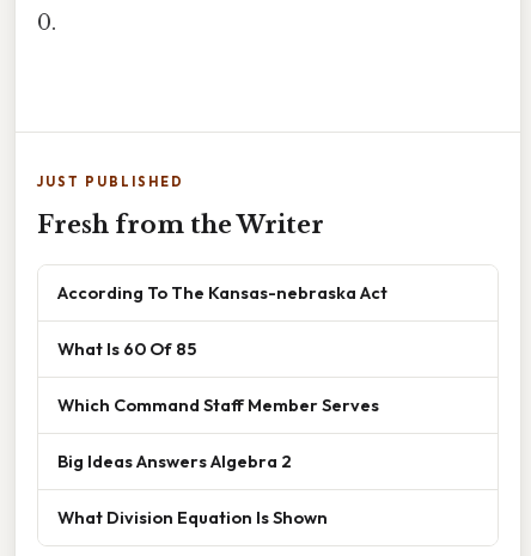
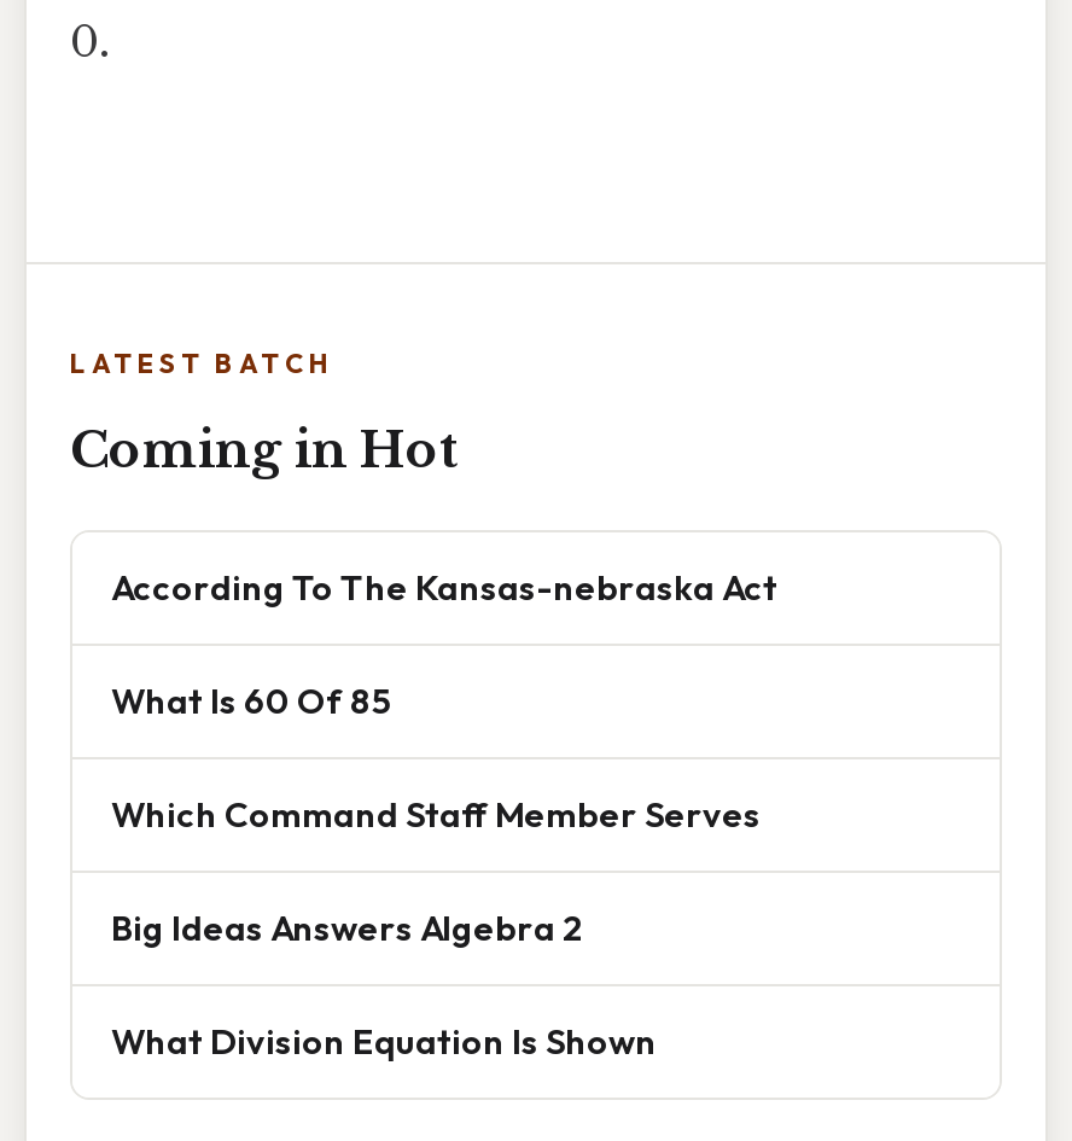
- JUST PUBLISHED
+ LATEST BATCH

- Fresh from the Writer
+ Coming in Hot
